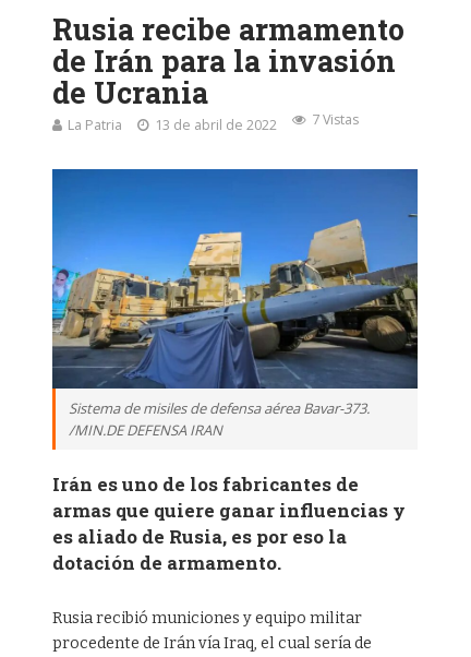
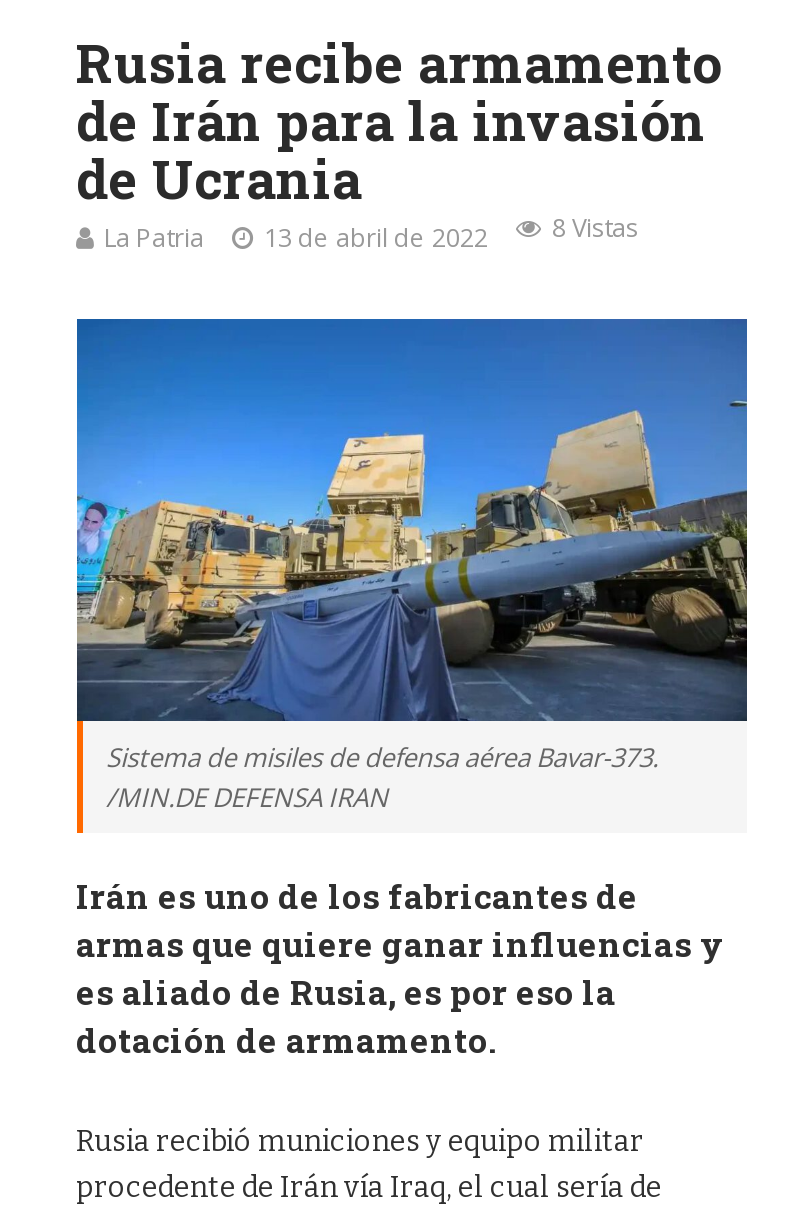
- La Patria 13 de abril de 2022 7 Vistas
+ La Patria 13 de abril de 2022 8 Vistas
